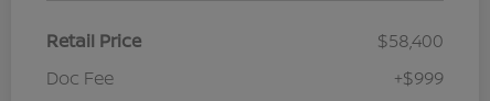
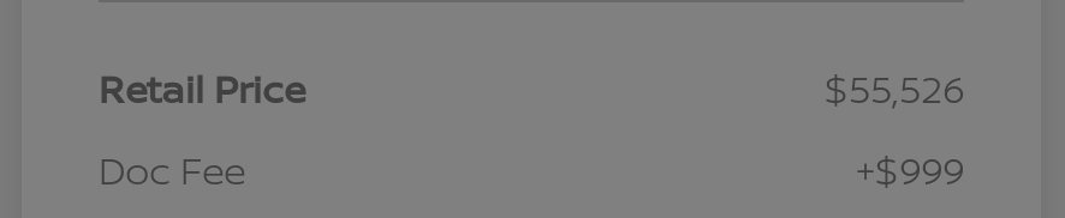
- $58,400
+ $55,526
